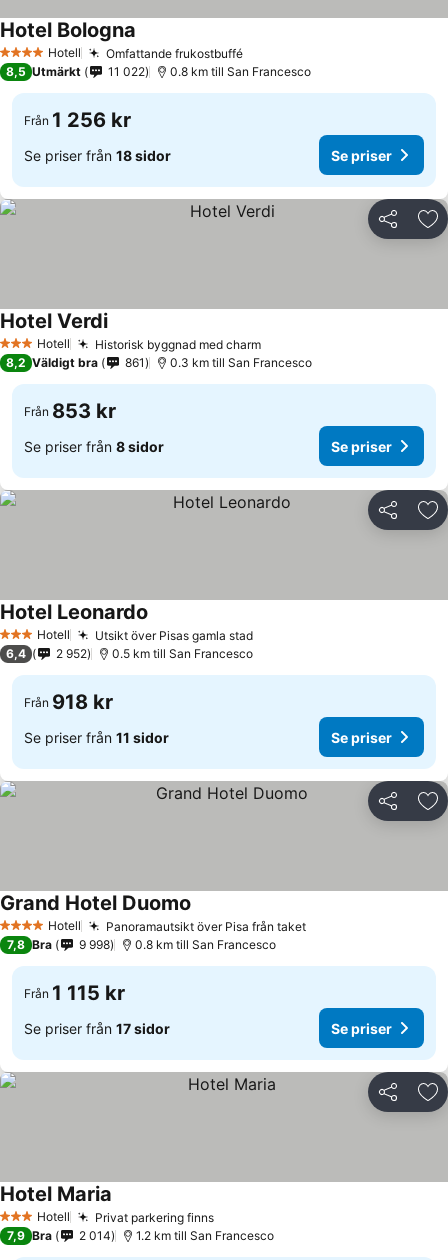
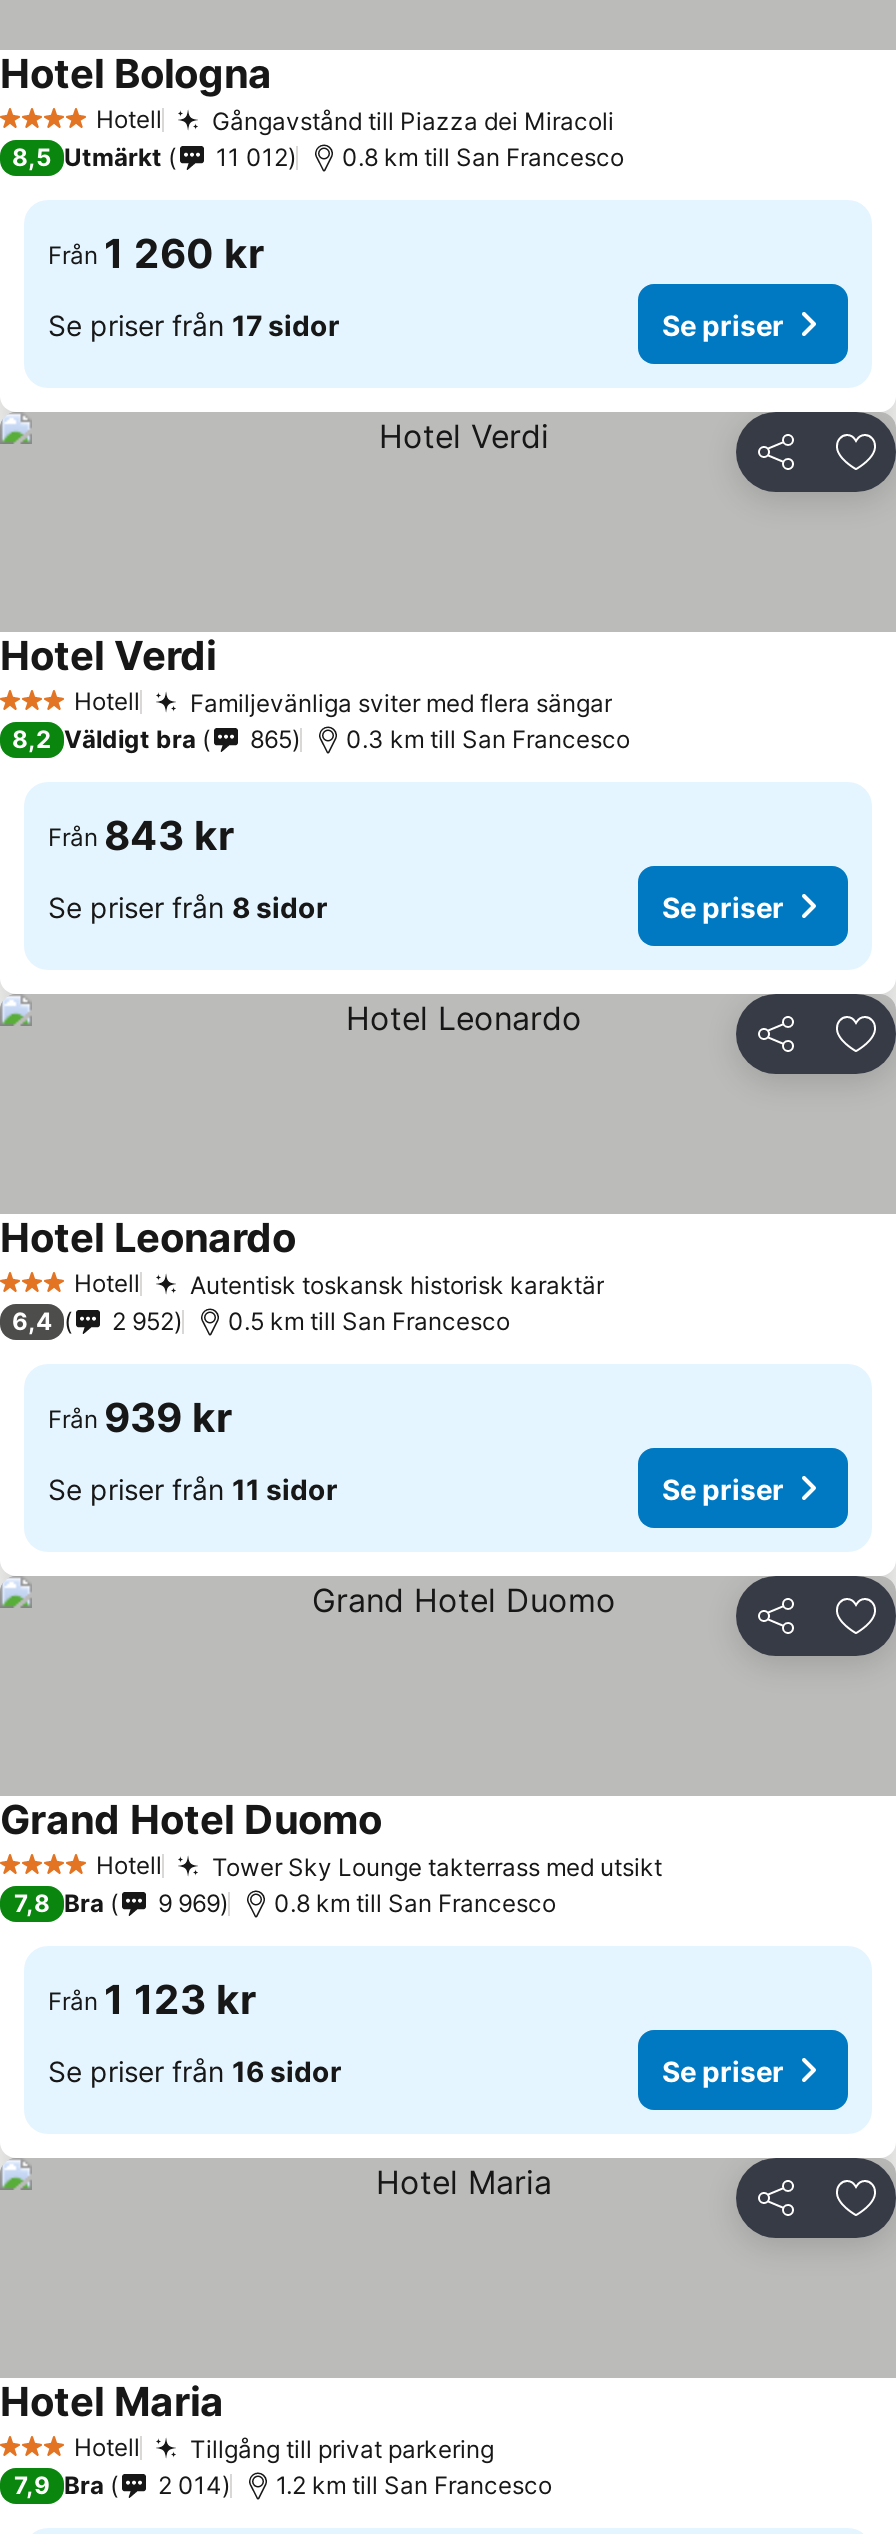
- Omfattande frukostbuffé
+ Gångavstånd till Piazza dei Miracoli

- 11 022
+ 11 012

- Från 1 256 kr
+ Från 1 260 kr

- Se priser från 18 sidor

- Historisk byggnad med charm
+ Familjevänliga sviter med flera sängar

- 861
+ 865

- Från 853 kr
+ Från 843 kr

- Utsikt över Pisas gamla stad
+ Autentisk toskansk historisk karaktär

- Från 918 kr
+ Från 939 kr

- Panoramautsikt över Pisa från taket
+ Tower Sky Lounge takterrass med utsikt

- 9 998
+ 9 969

- Från 1 115 kr
+ Från 1 123 kr

moved up: Se priser från 17 sidor

+ Se priser från 16 sidor

- Privat parkering finns
+ Tillgång till privat parkering
